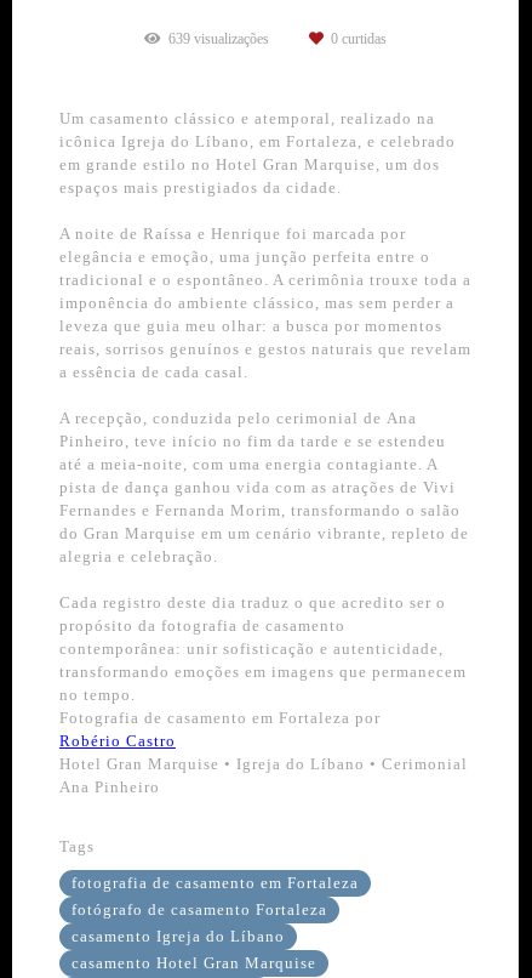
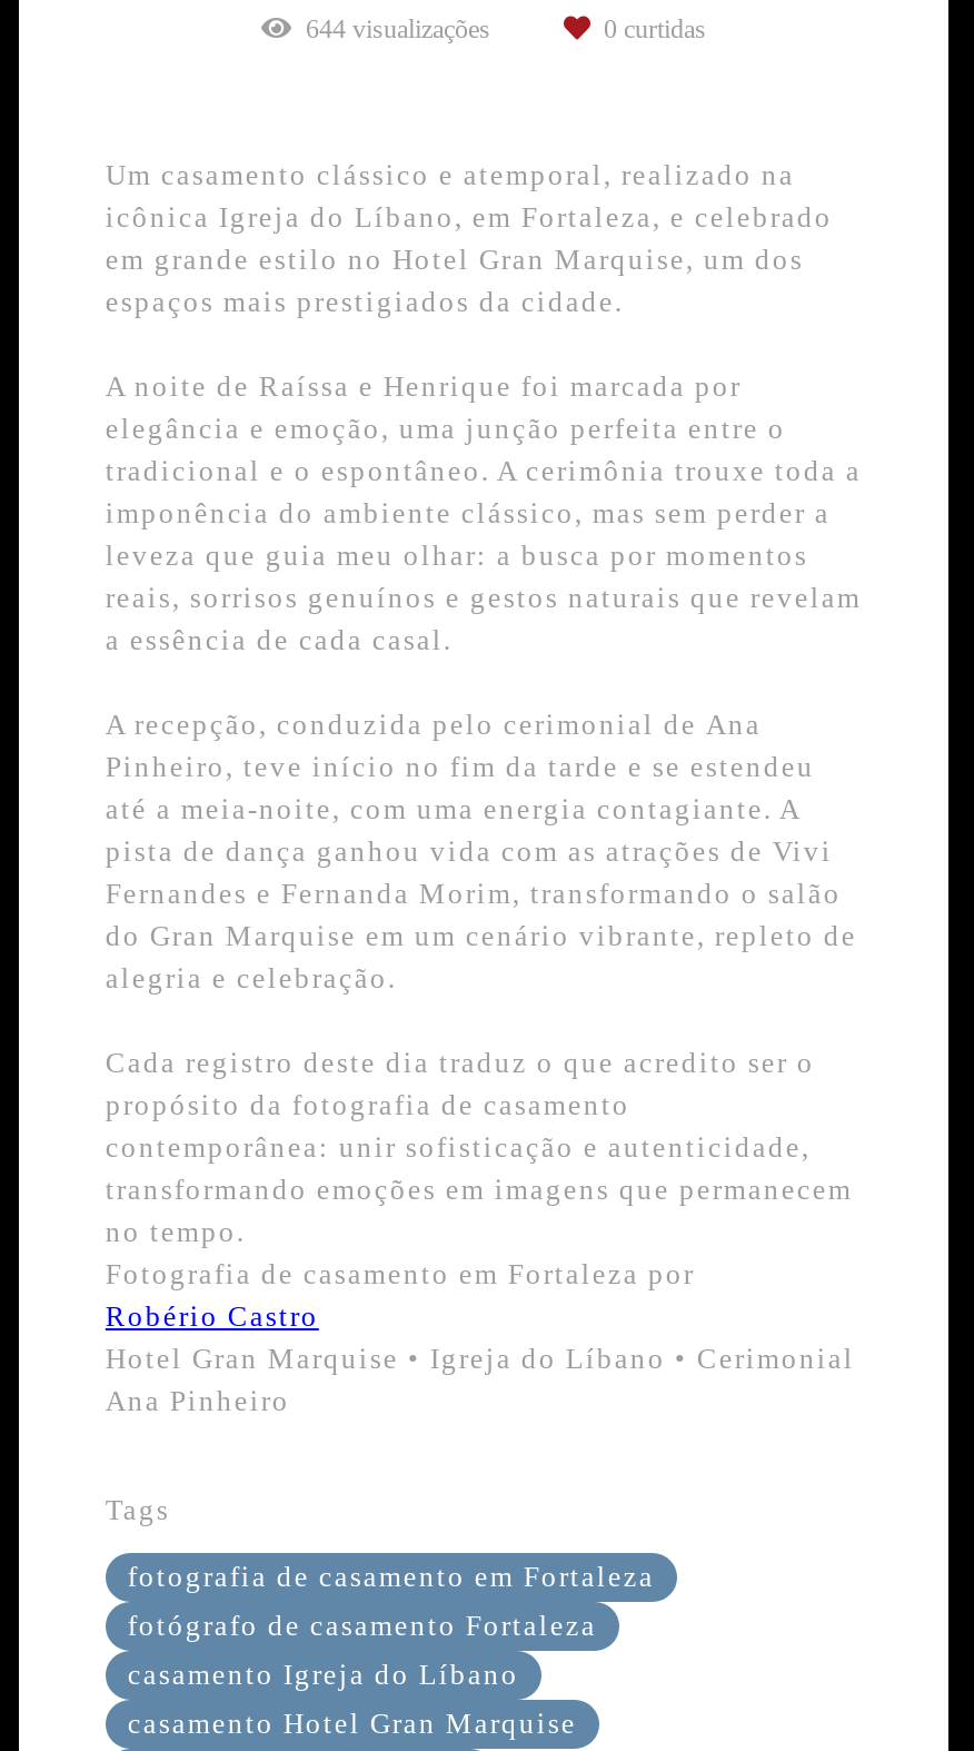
- 639 visualizações
+ 644 visualizações
